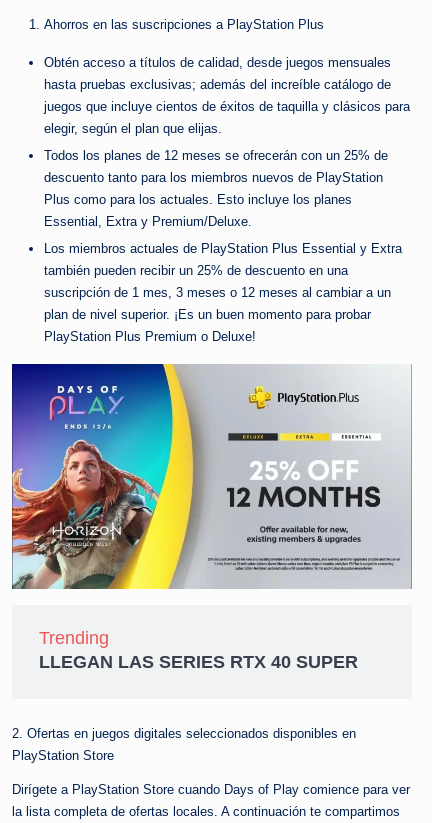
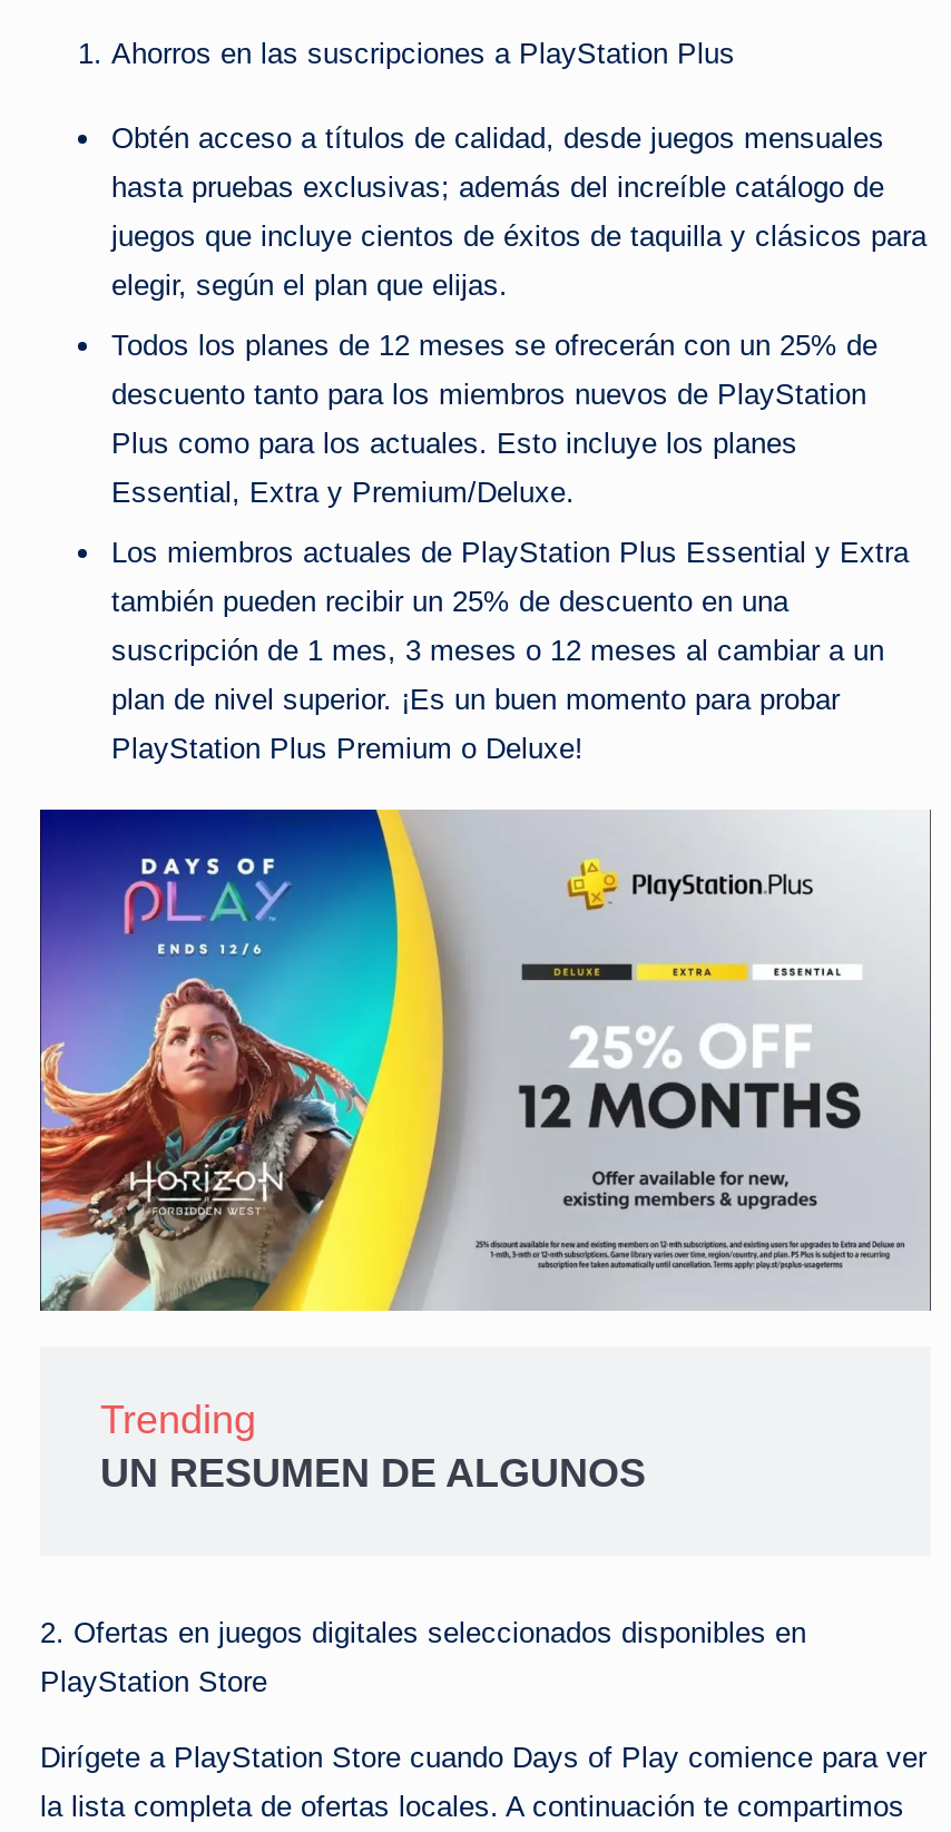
- LLEGAN LAS SERIES RTX 40 SUPER
+ UN RESUMEN DE ALGUNOS
